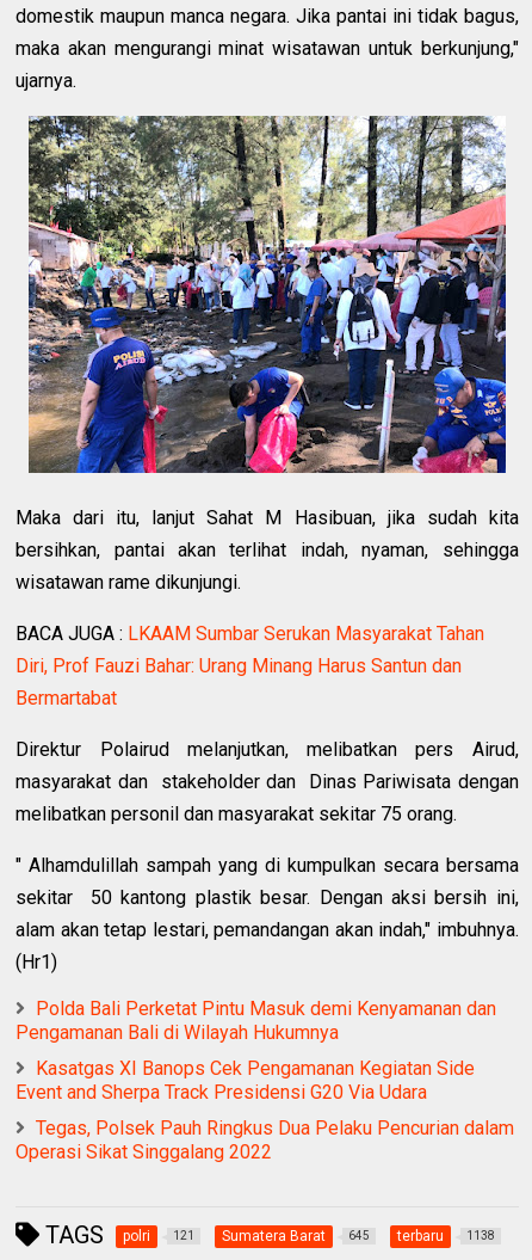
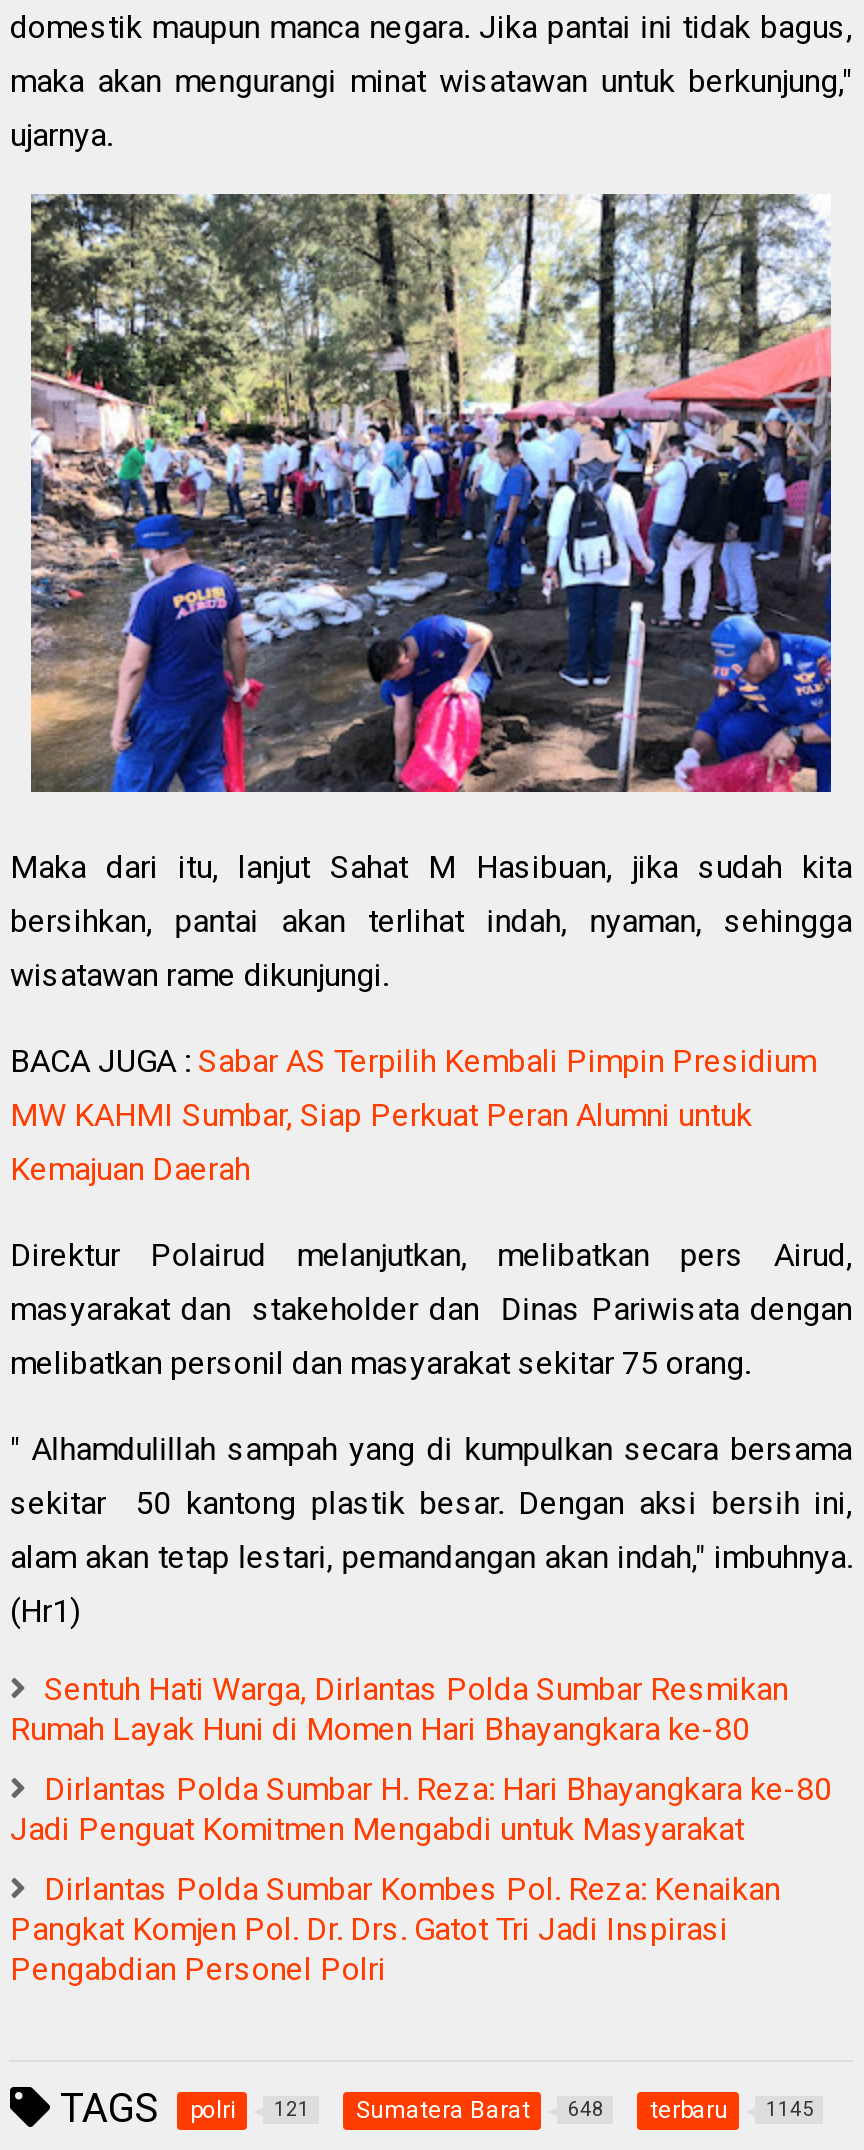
- BACA JUGA : LKAAM Sumbar Serukan Masyarakat Tahan
- Diri, Prof Fauzi Bahar: Urang Minang Harus Santun dan
- Bermartabat
+ BACA JUGA : Sabar AS Terpilih Kembali Pimpin Presidium
+ MW KAHMI Sumbar, Siap Perkuat Peran Alumni untuk
+ Kemajuan Daerah

- Polda Bali Perketat Pintu Masuk demi Kenyamanan dan
- Pengamanan Bali di Wilayah Hukumnya
+ Sentuh Hati Warga, Dirlantas Polda Sumbar Resmikan
+ Rumah Layak Huni di Momen Hari Bhayangkara ke-80

- Kasatgas XI Banops Cek Pengamanan Kegiatan Side
- Event and Sherpa Track Presidensi G20 Via Udara
+ Dirlantas Polda Sumbar H. Reza: Hari Bhayangkara ke-80
+ Jadi Penguat Komitmen Mengabdi untuk Masyarakat

- Tegas, Polsek Pauh Ringkus Dua Pelaku Pencurian dalam
- Operasi Sikat Singgalang 2022
+ Dirlantas Polda Sumbar Kombes Pol. Reza: Kenaikan
+ Pangkat Komjen Pol. Dr. Drs. Gatot Tri Jadi Inspirasi
+ Pengabdian Personel Polri

- Sumatera Barat 645
+ Sumatera Barat 648

- terbaru 1138
+ terbaru 1145
